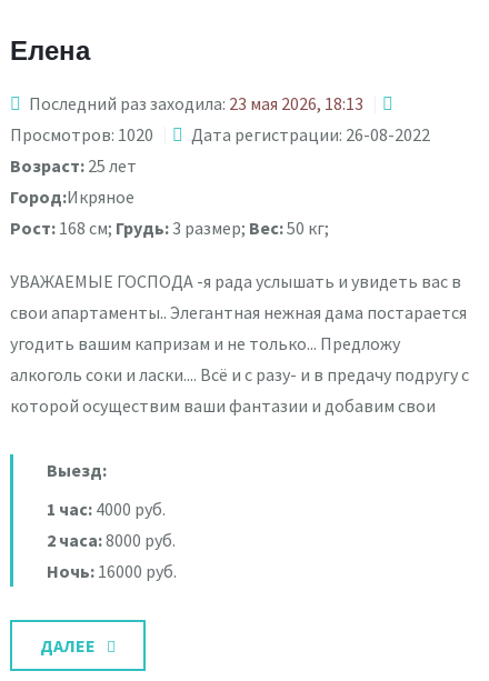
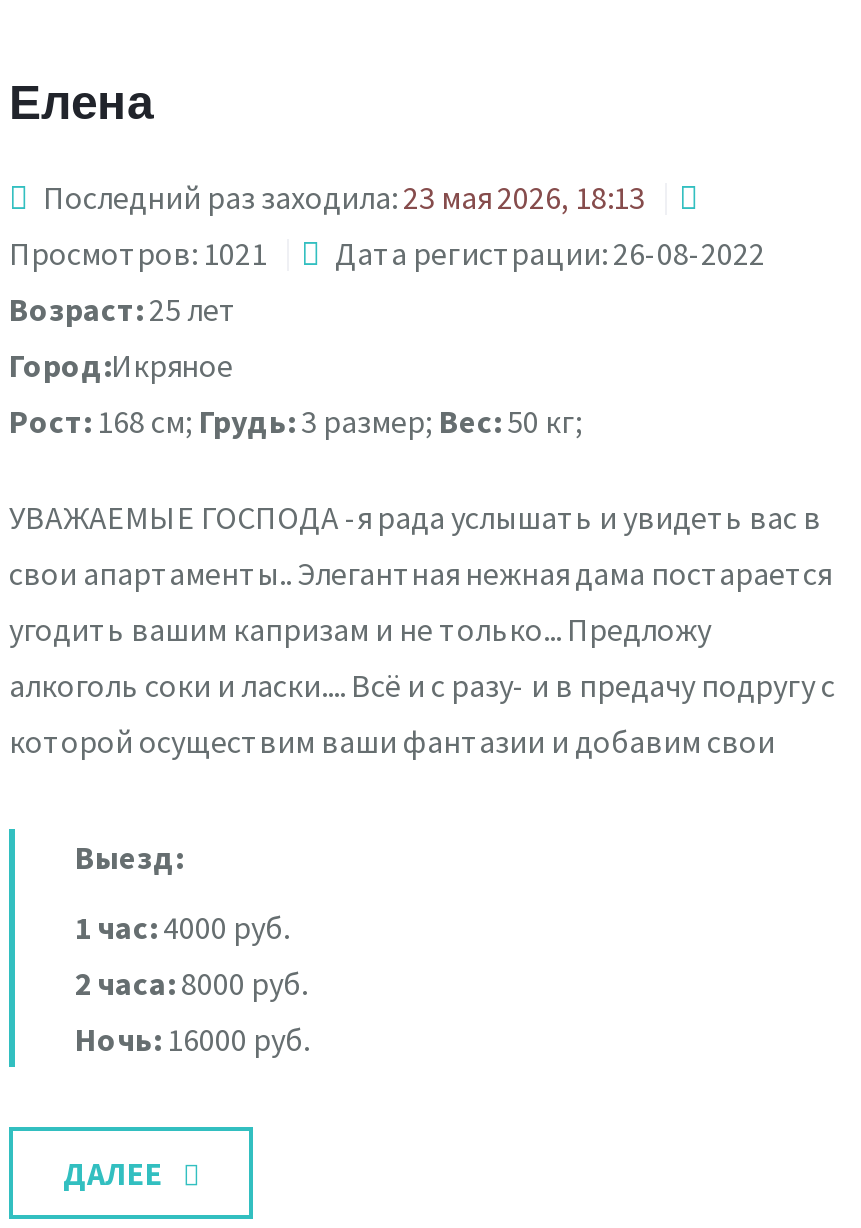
- Просмотров: 1020 Дата регистрации: 26-08-2022
+ Просмотров: 1021 Дата регистрации: 26-08-2022
